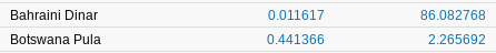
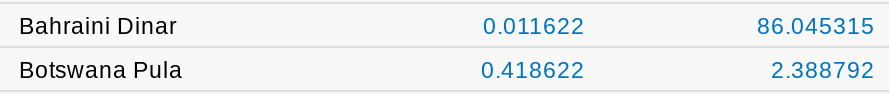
- 0.011617
+ 0.011622

- 86.082768
+ 86.045315

- 0.441366
+ 0.418622

- 2.265692
+ 2.388792
